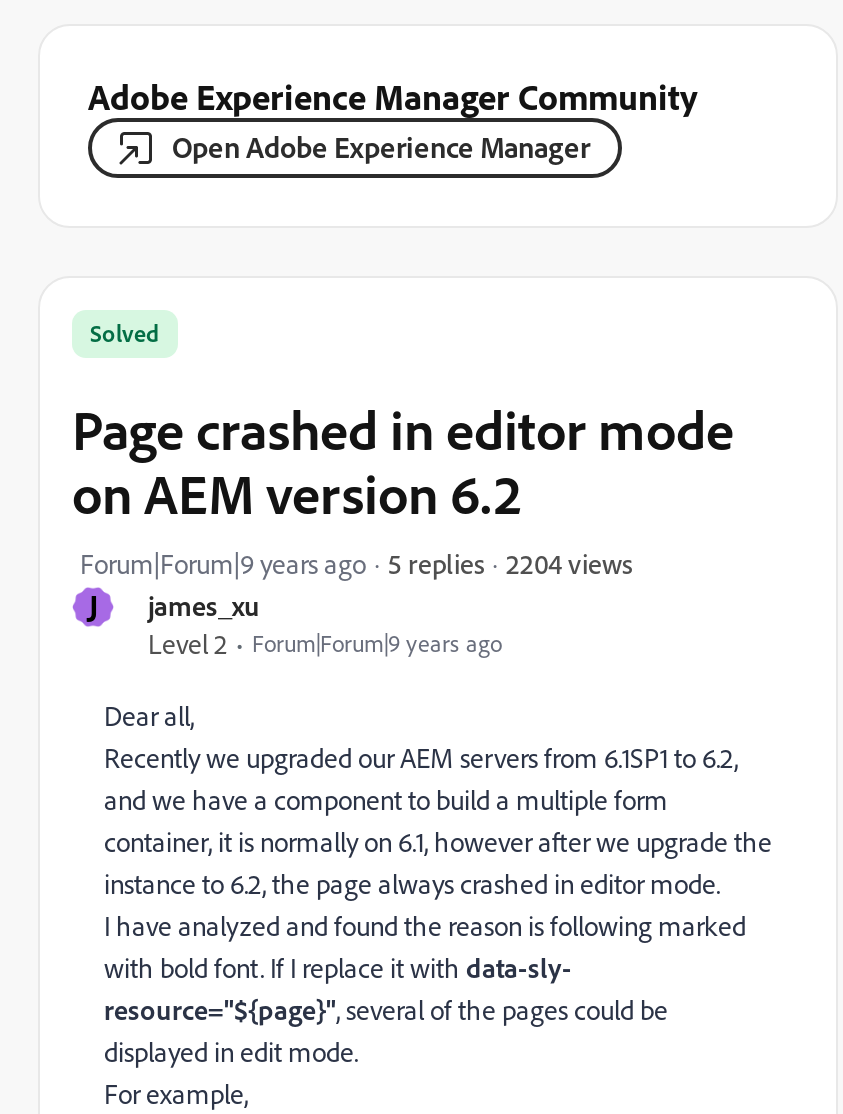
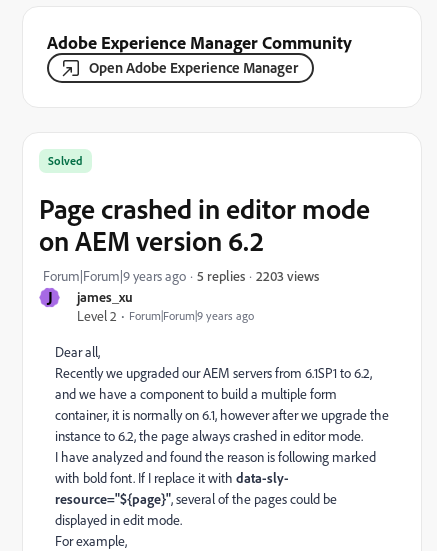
- 2204 views
+ 2203 views
